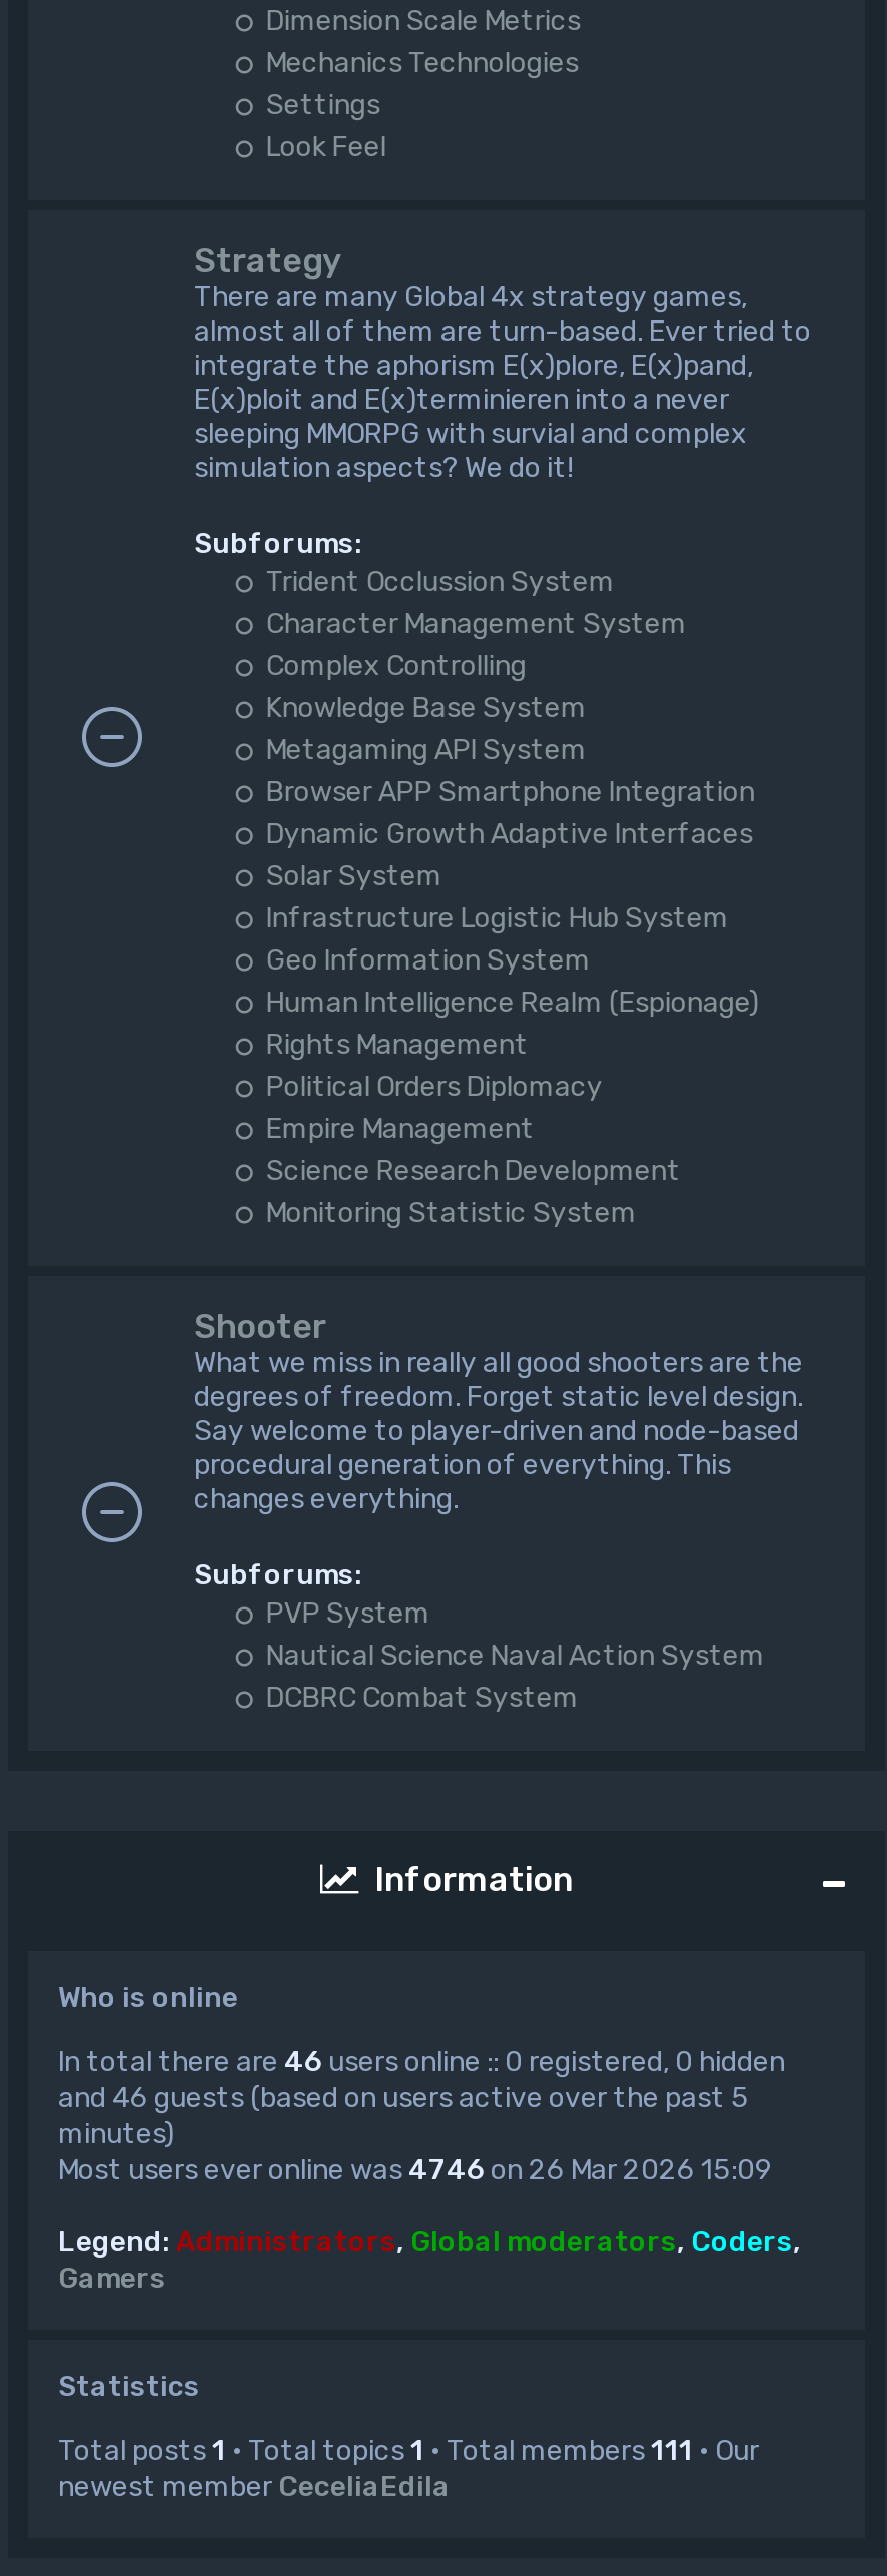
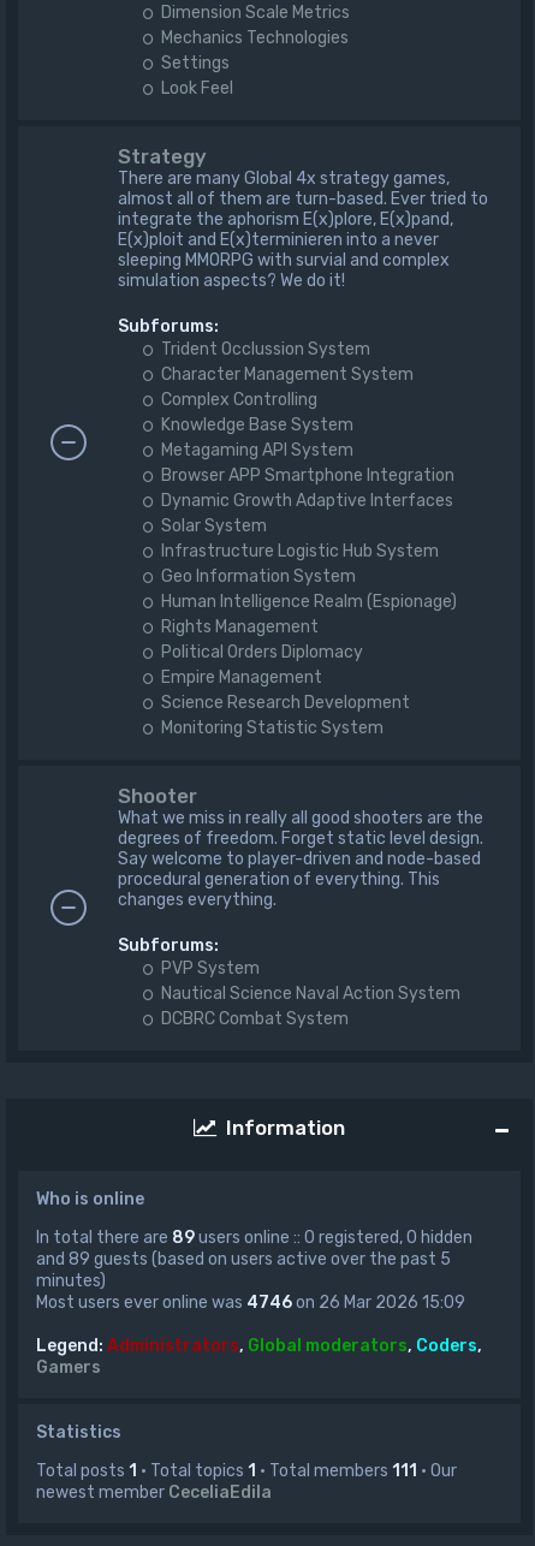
- In total there are 46 users online :: 0 registered, 0 hidden
+ In total there are 89 users online :: 0 registered, 0 hidden

- and 46 guests (based on users active over the past 5
+ and 89 guests (based on users active over the past 5
